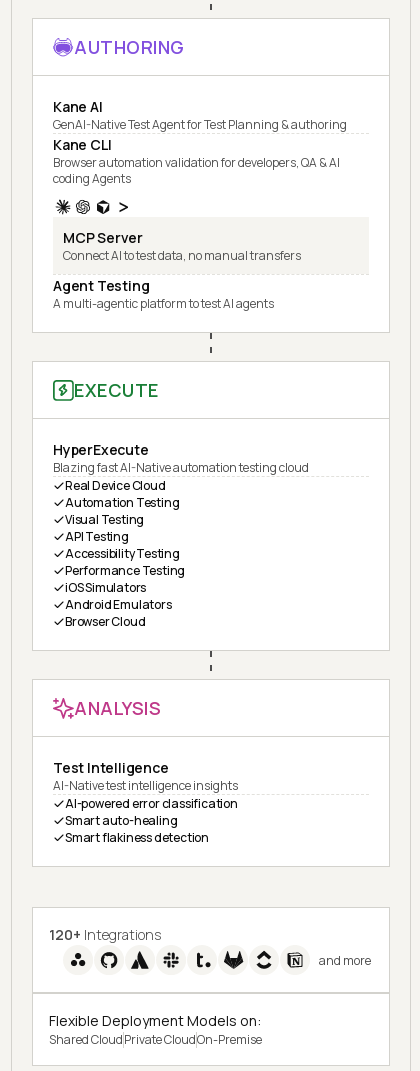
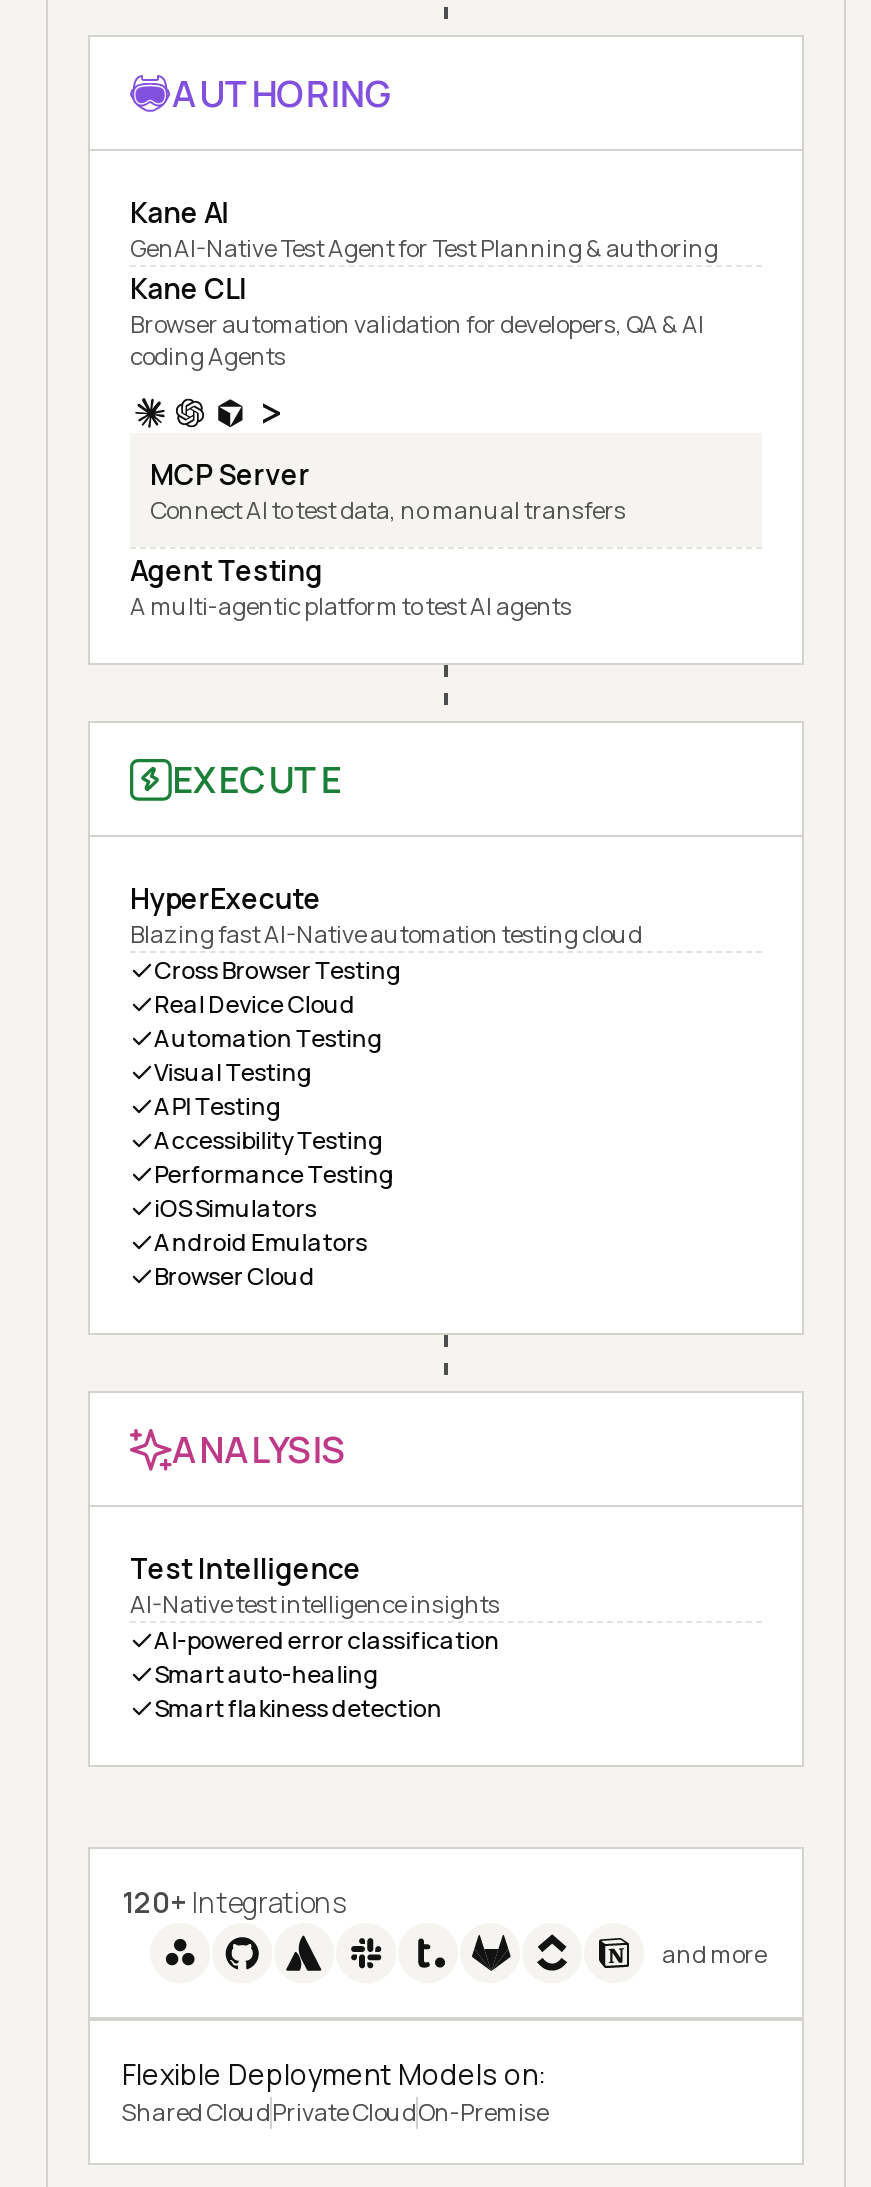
+ Cross Browser Testing
